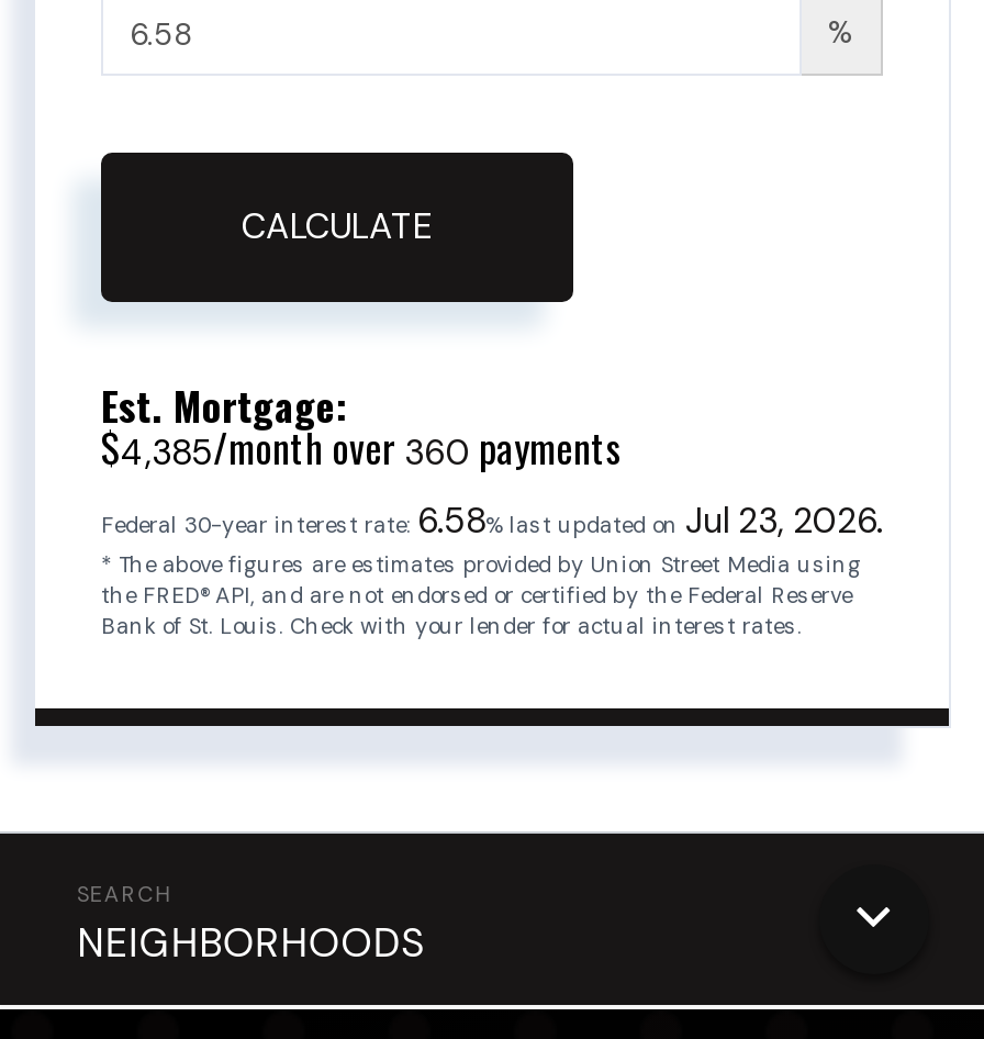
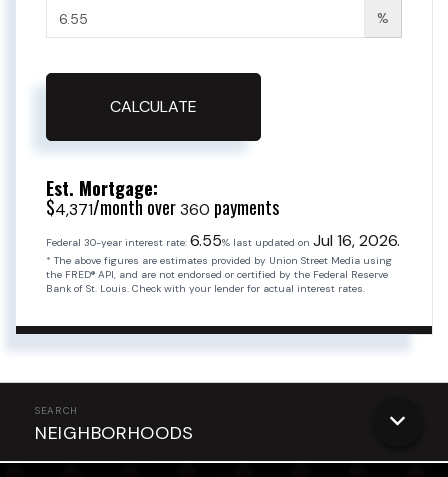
- $4,385/month over 360 payments
+ $4,371/month over 360 payments

- Federal 30-year interest rate: 6.58% last updated on Jul 23, 2026.
+ Federal 30-year interest rate: 6.55% last updated on Jul 16, 2026.
